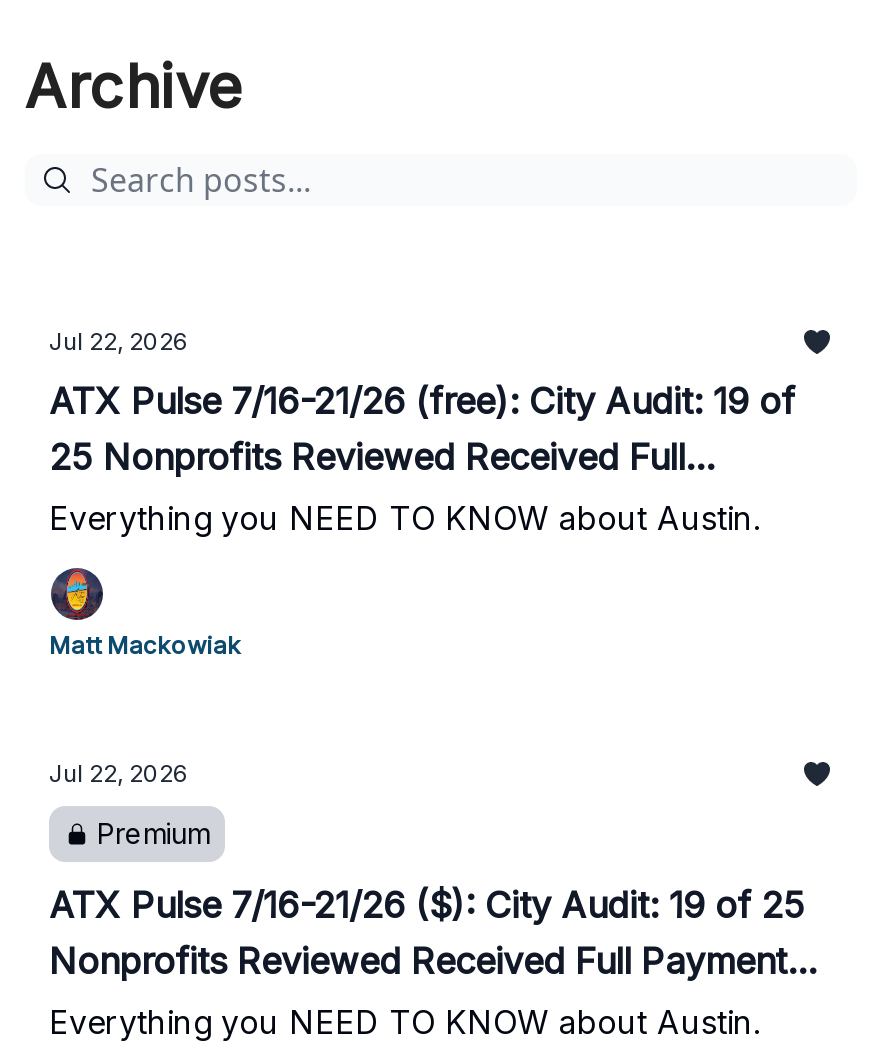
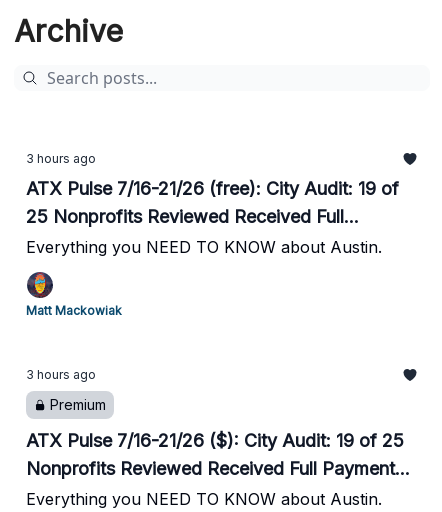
- Jul 22, 2026
+ 3 hours ago

- Jul 22, 2026
+ 3 hours ago
